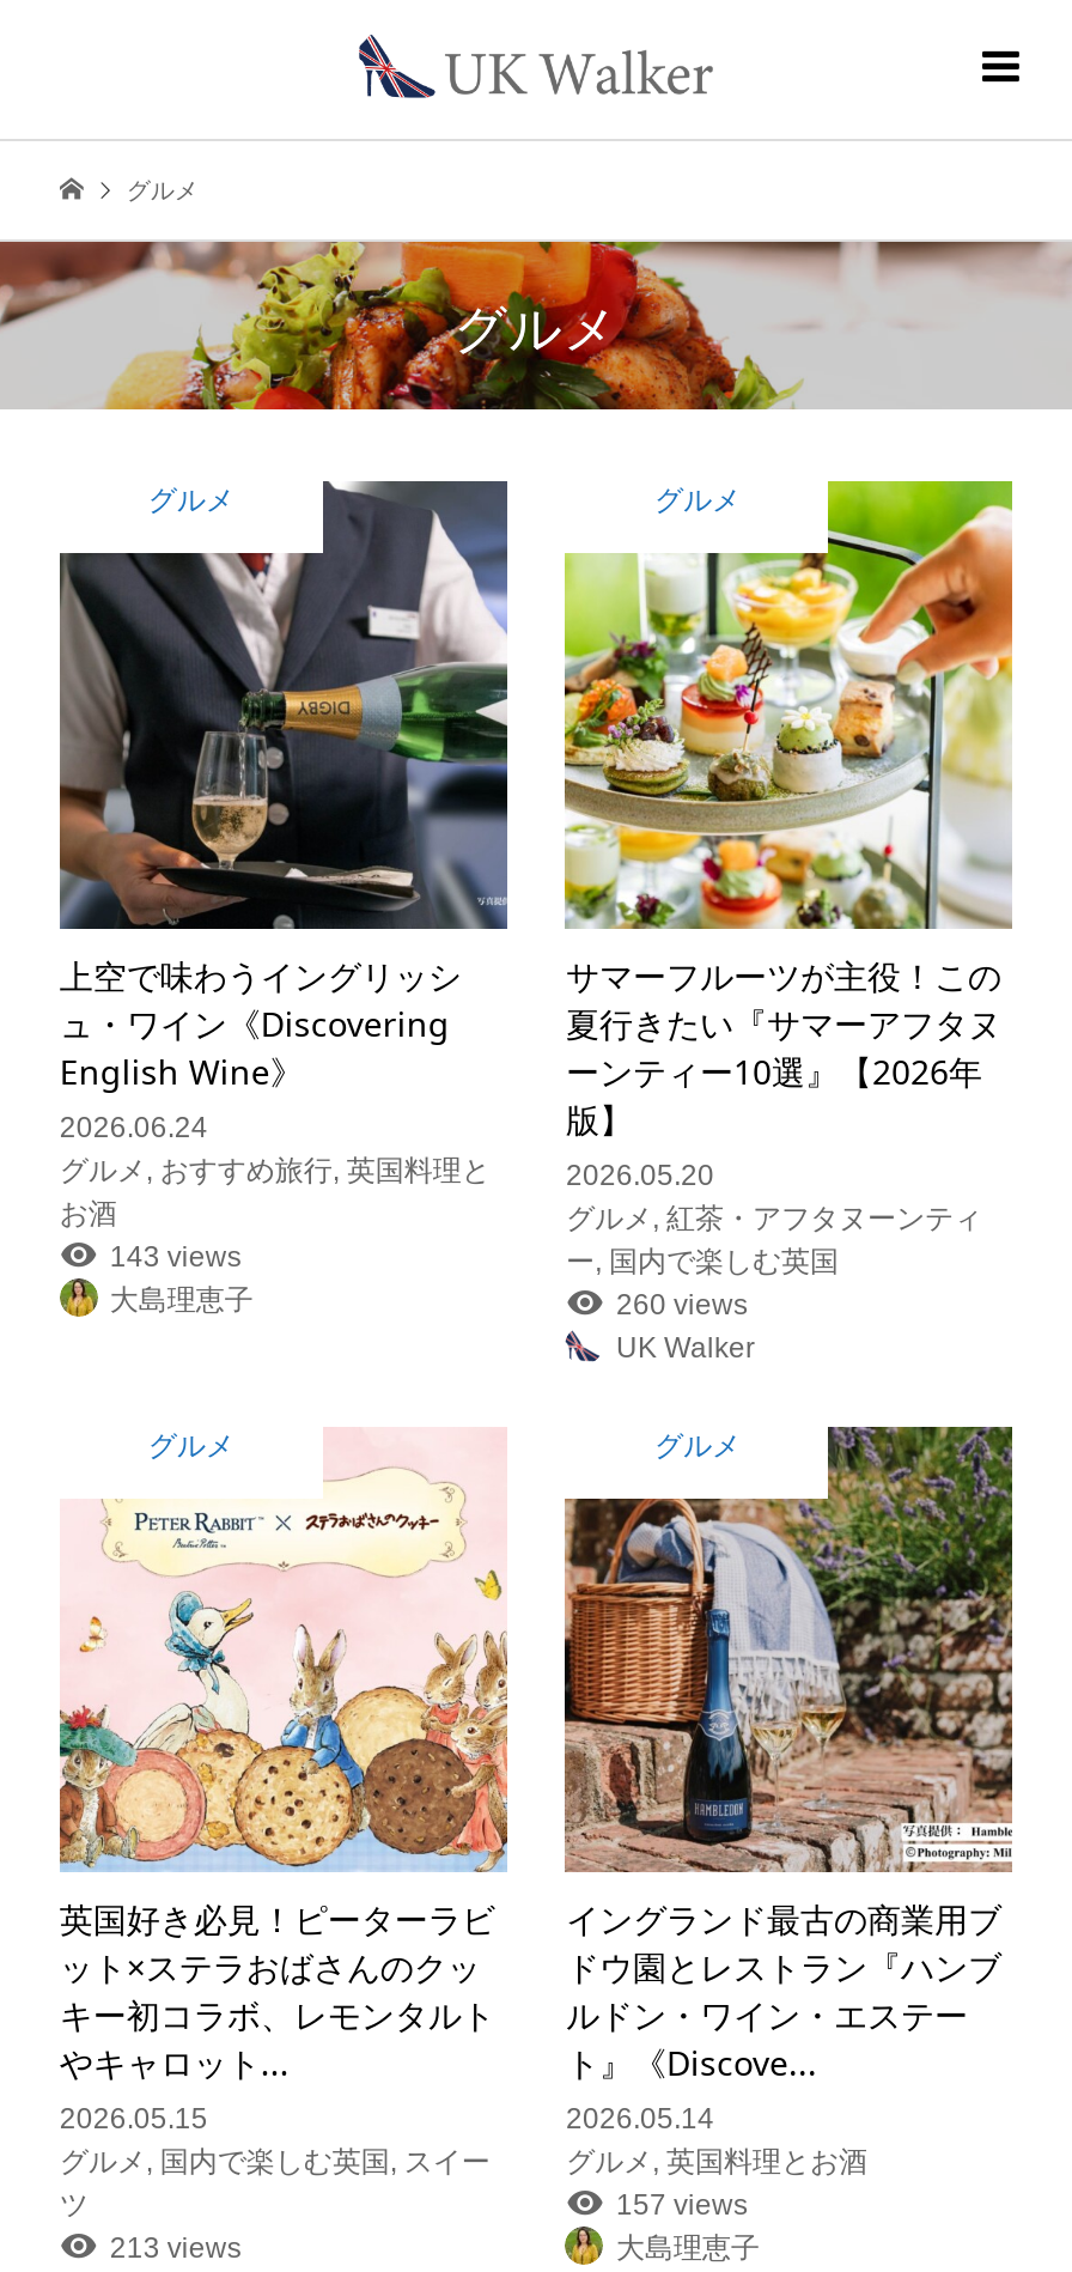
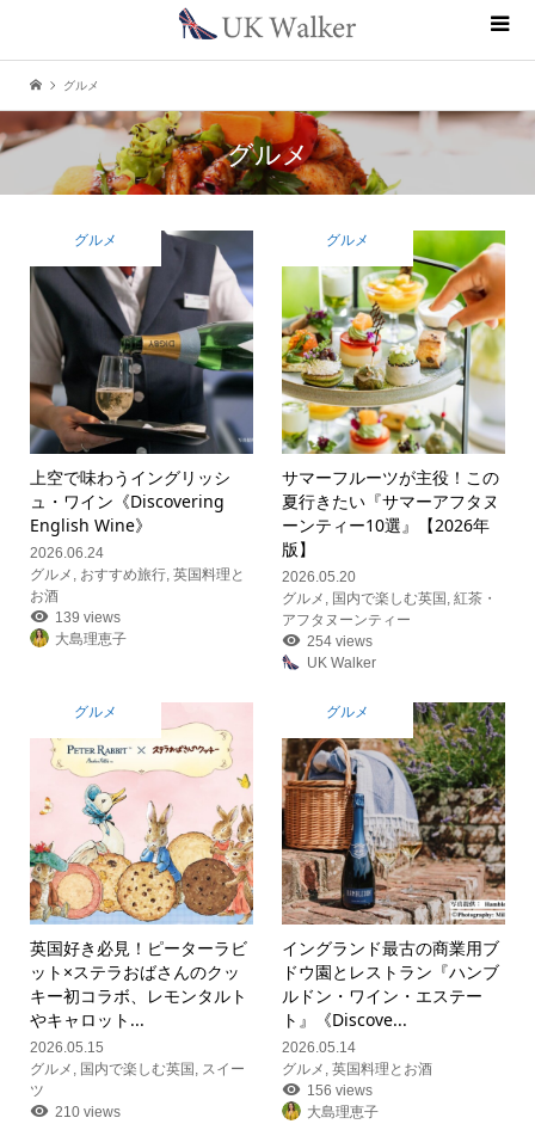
- グルメ,紅茶・アフタヌーンティ
- ー,国内で楽しむ英国
- 260 views
+ グルメ,国内で楽しむ英国,紅茶・
+ アフタヌーンティー
+ 254 views

- 143 views
+ 139 views

- 157 views
+ 156 views

- 213 views
+ 210 views
